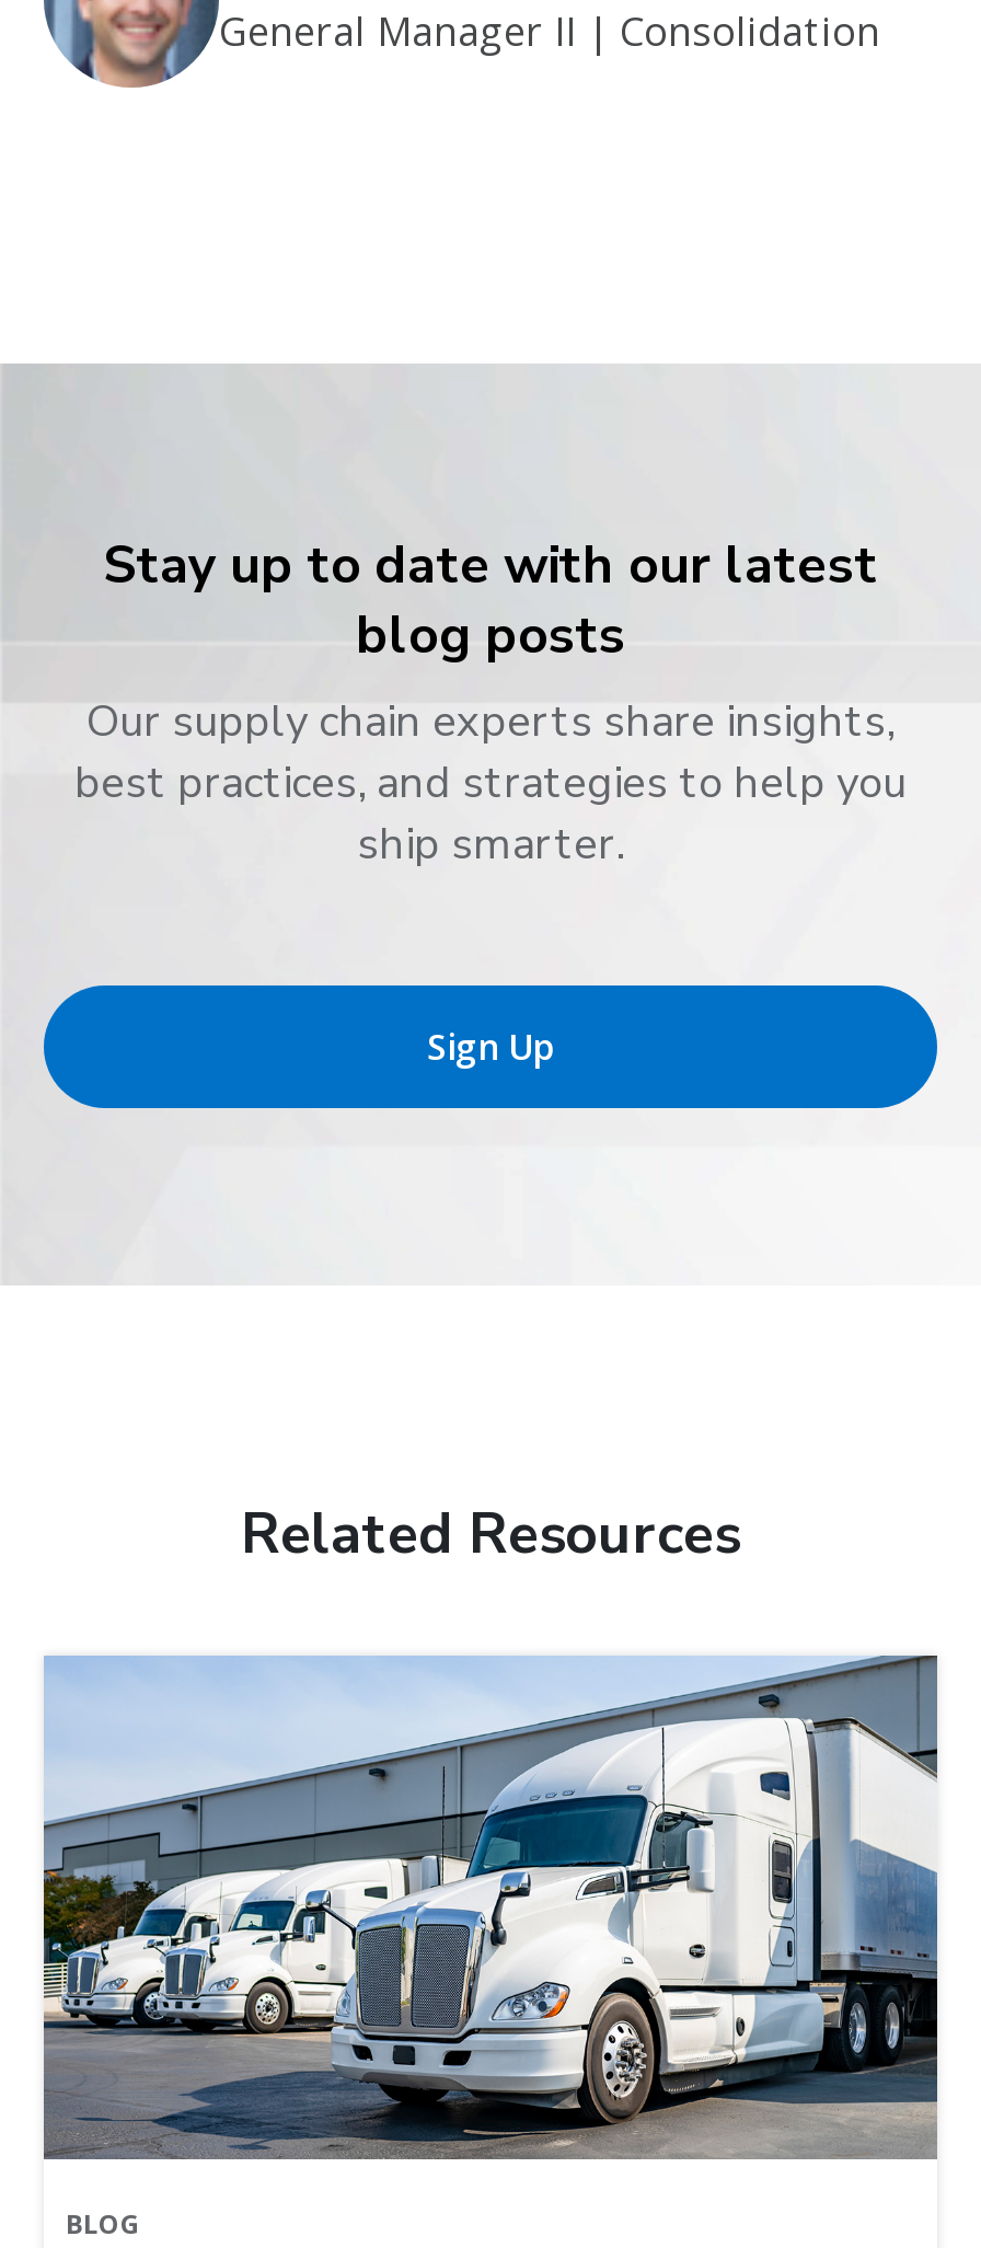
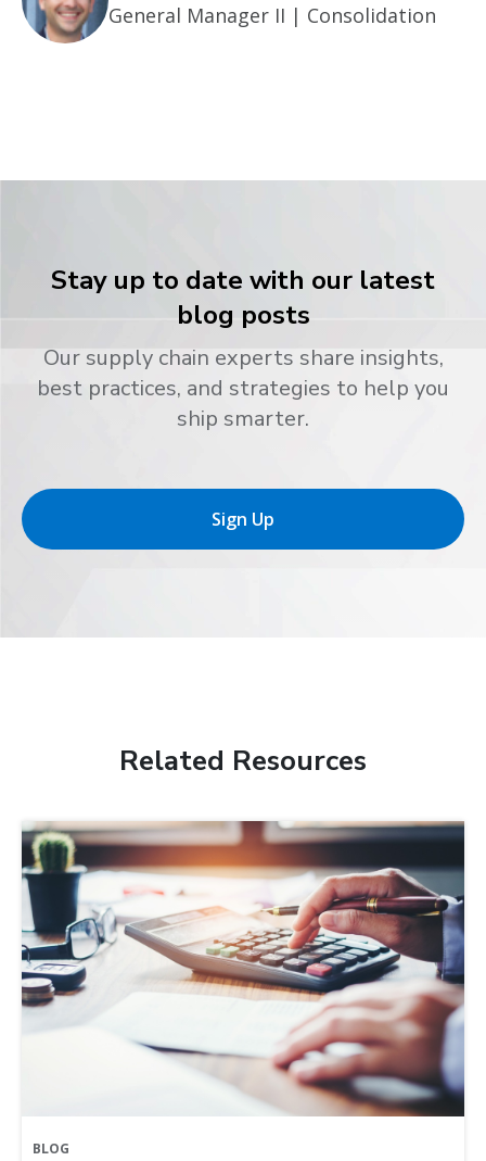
- [image]
+ [image]
